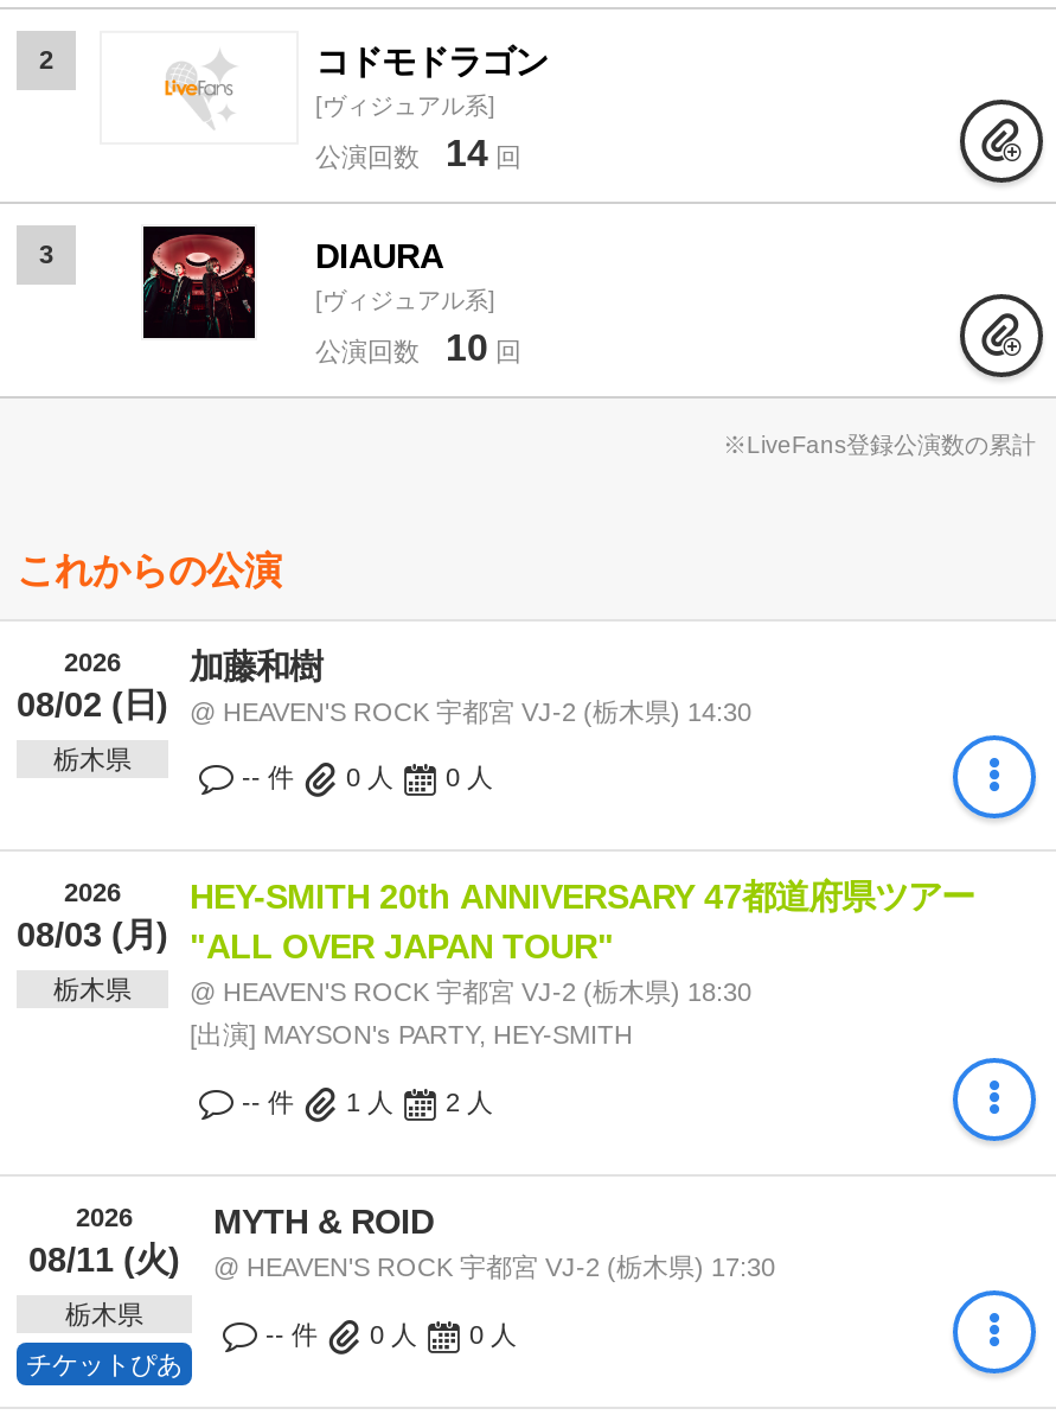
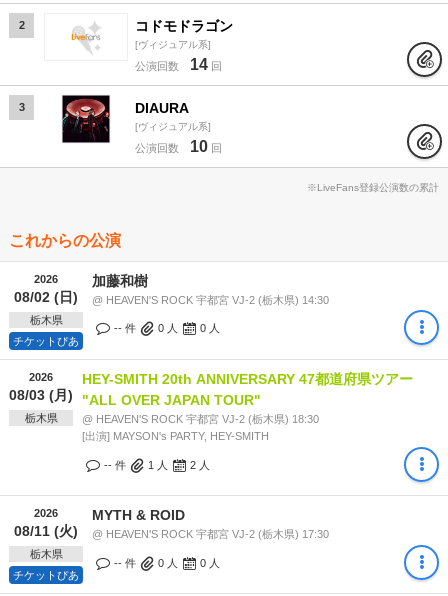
+ チケットぴあ
